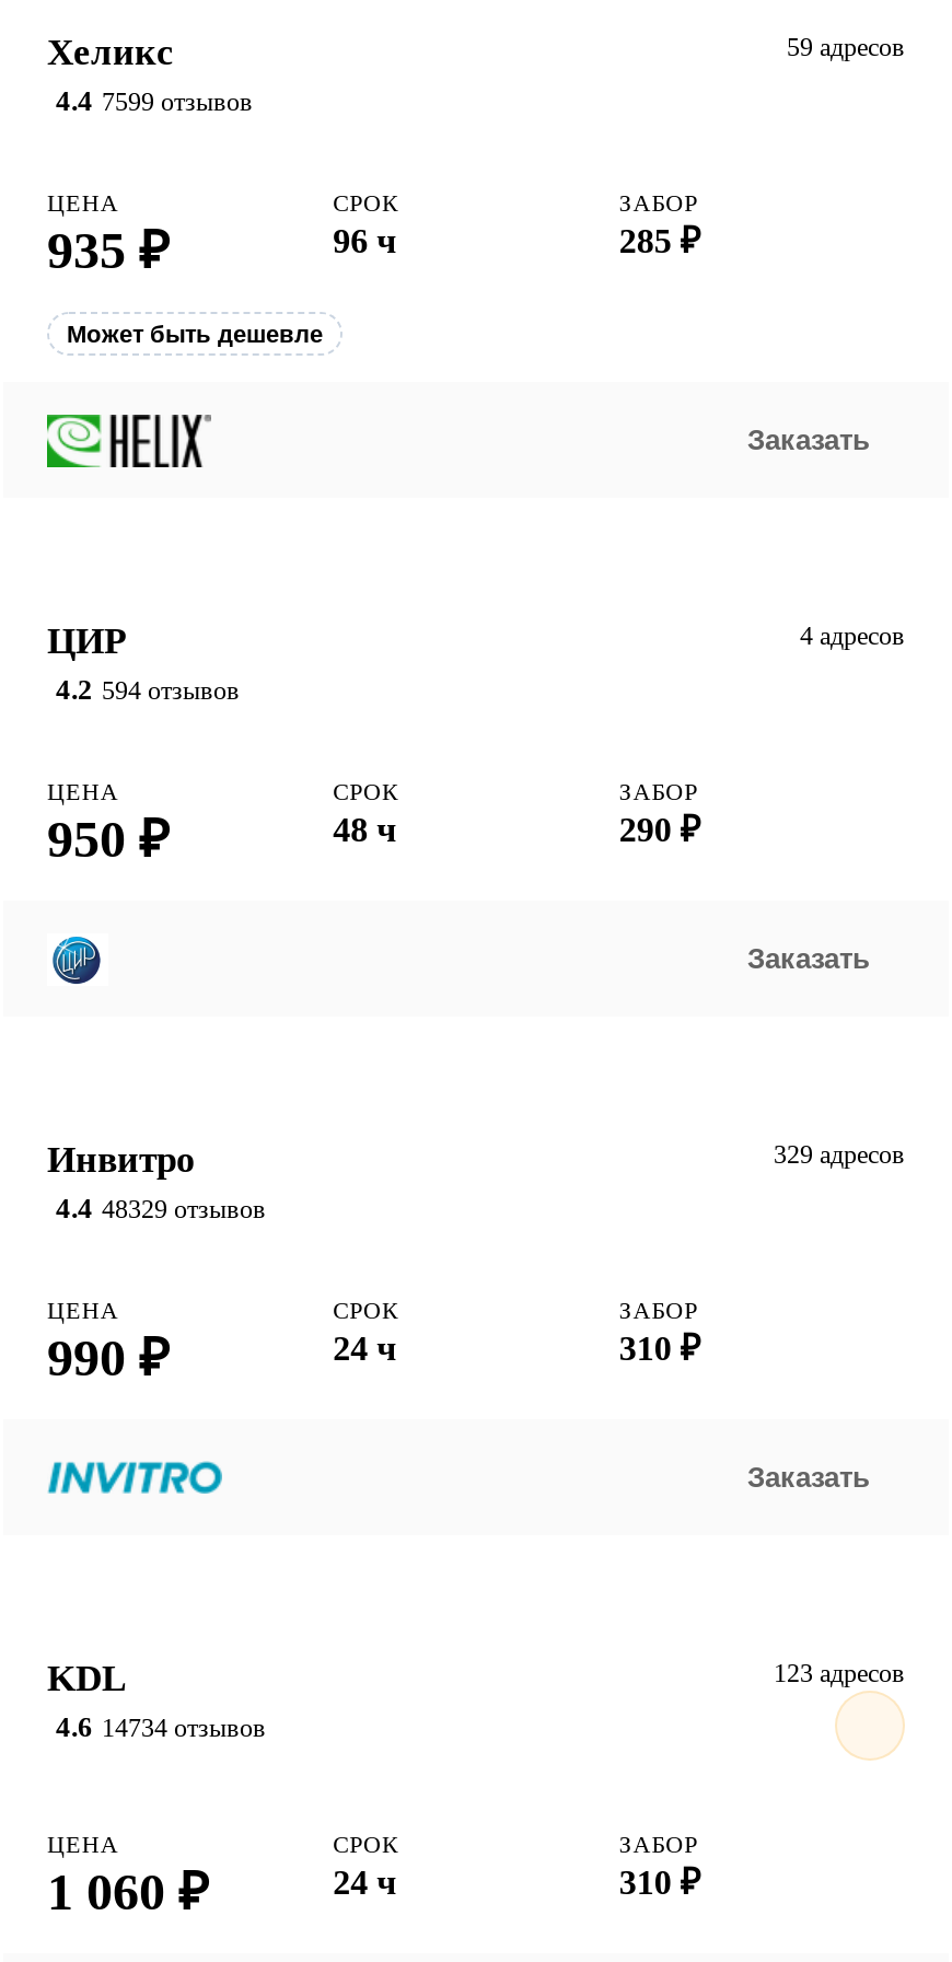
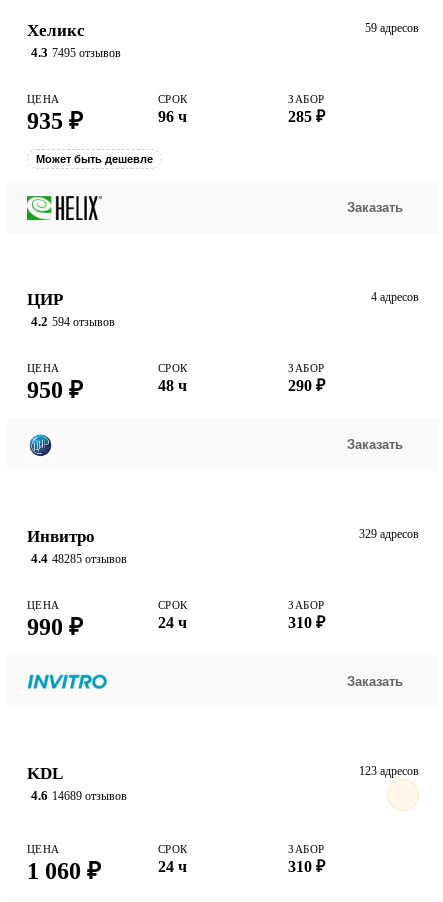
- 4.4 7599 отзывов
+ 4.3 7495 отзывов

- 4.4 48329 отзывов
+ 4.4 48285 отзывов

- 4.6 14734 отзывов
+ 4.6 14689 отзывов
